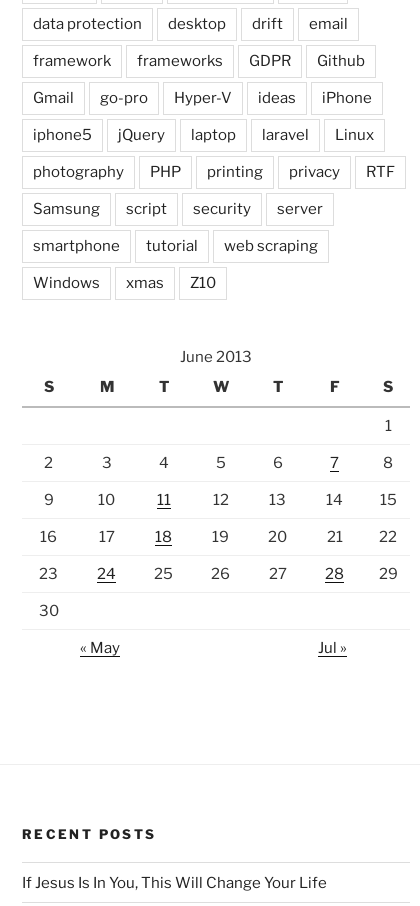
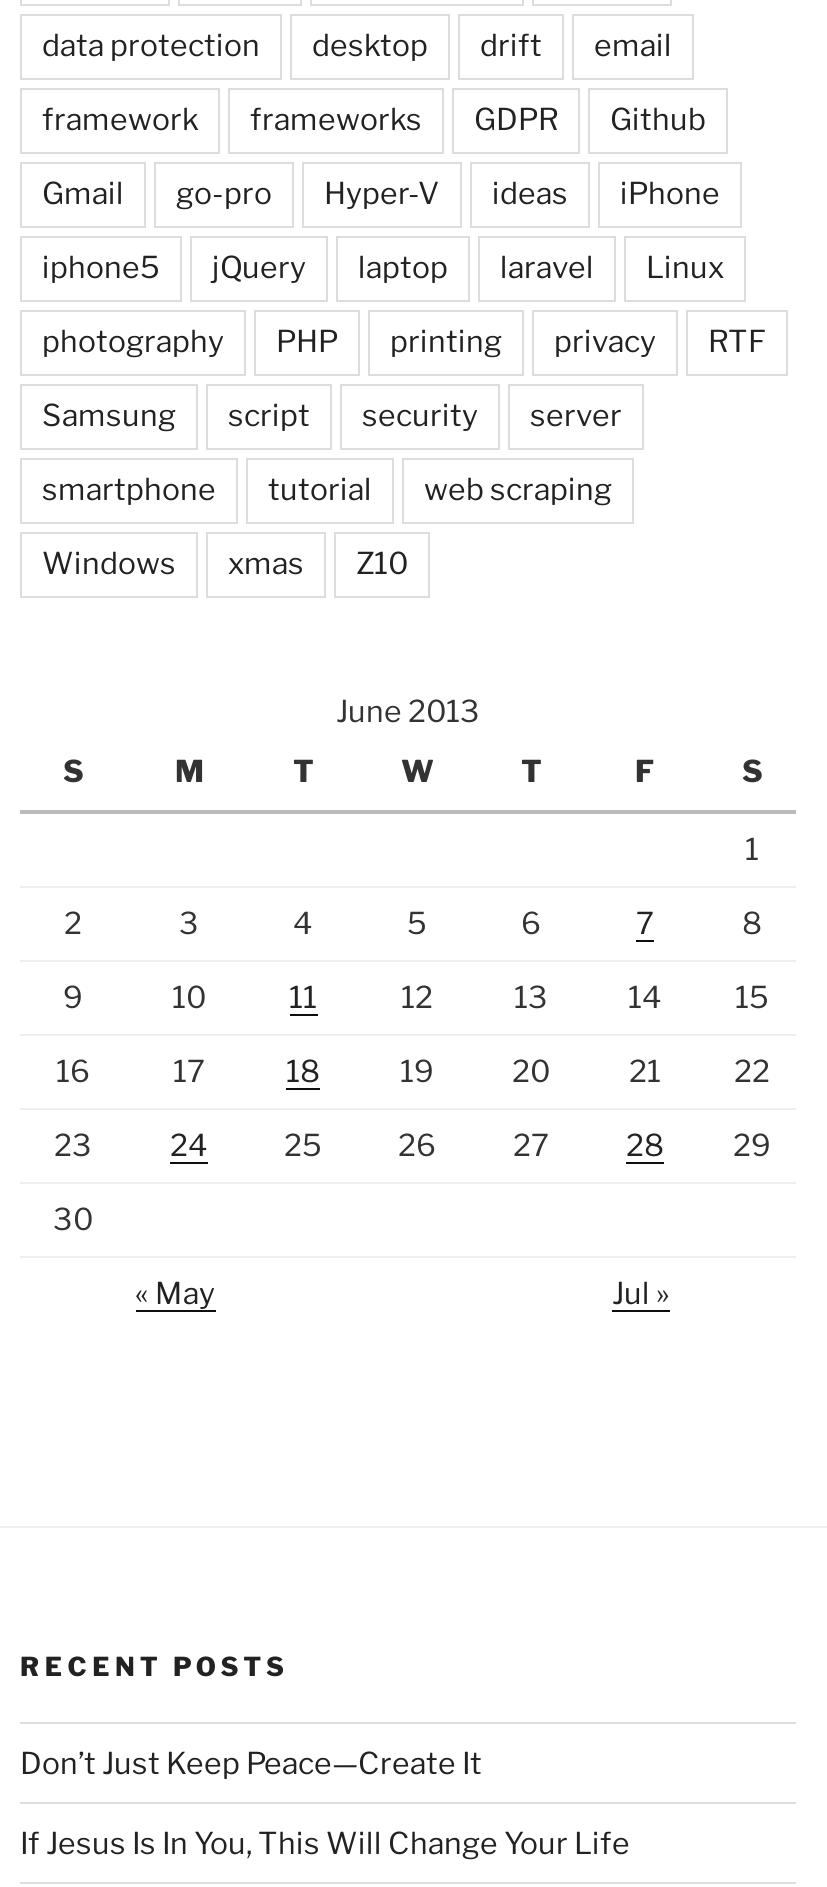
+ Don’t Just Keep Peace—Create It
